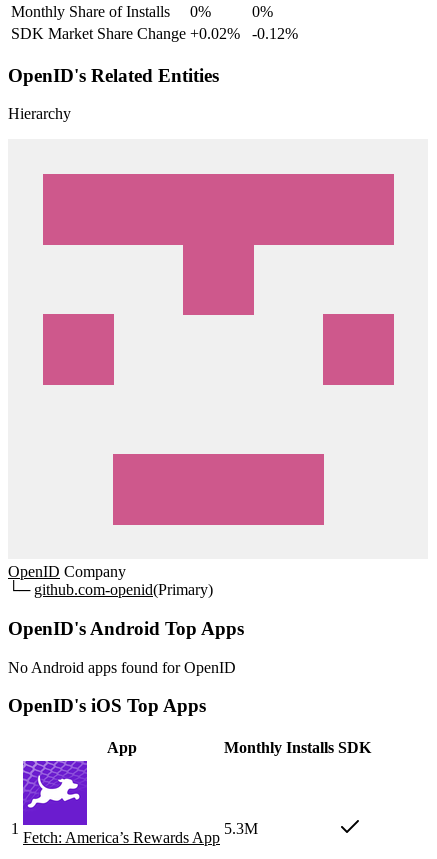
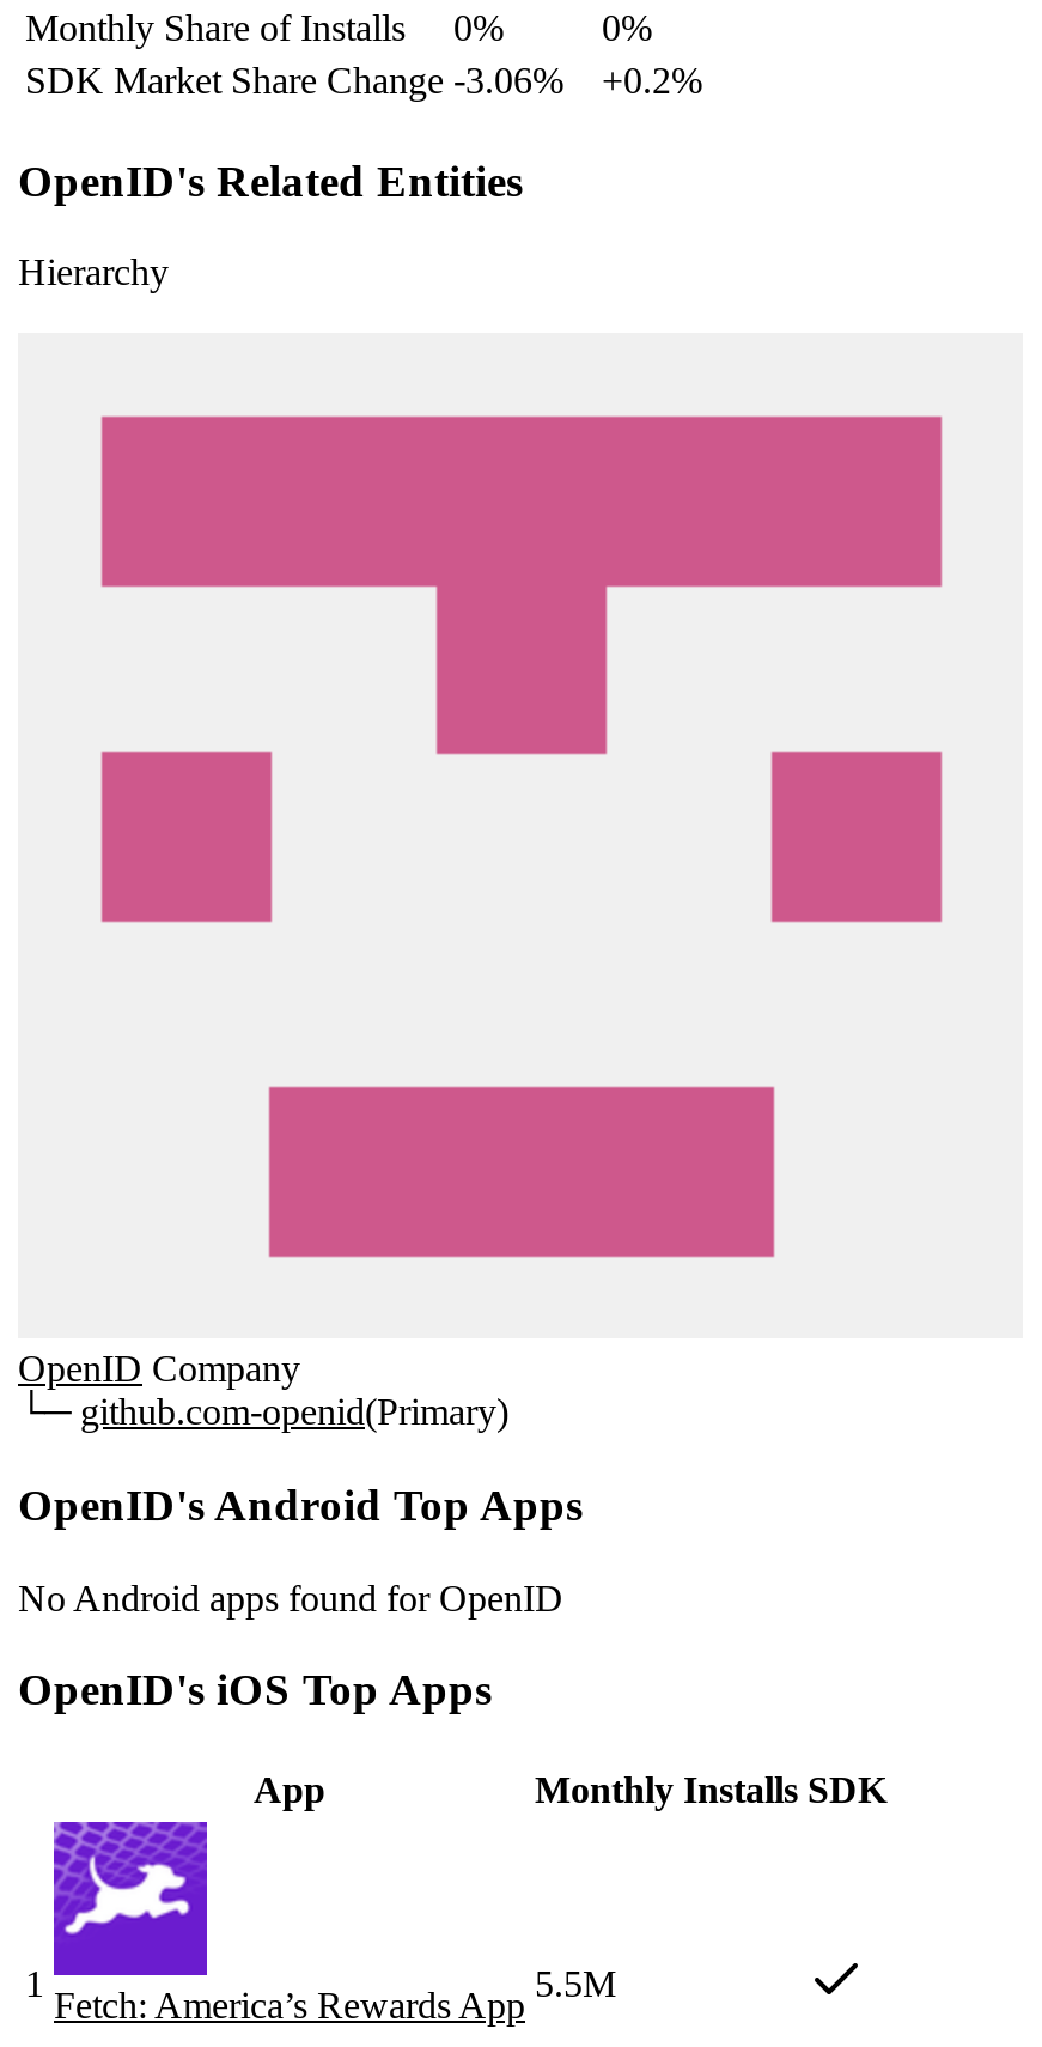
- SDK Market Share Change +0.02%
+ SDK Market Share Change -3.06%

- -0.12%
+ +0.2%

- 5.3M
+ 5.5M
